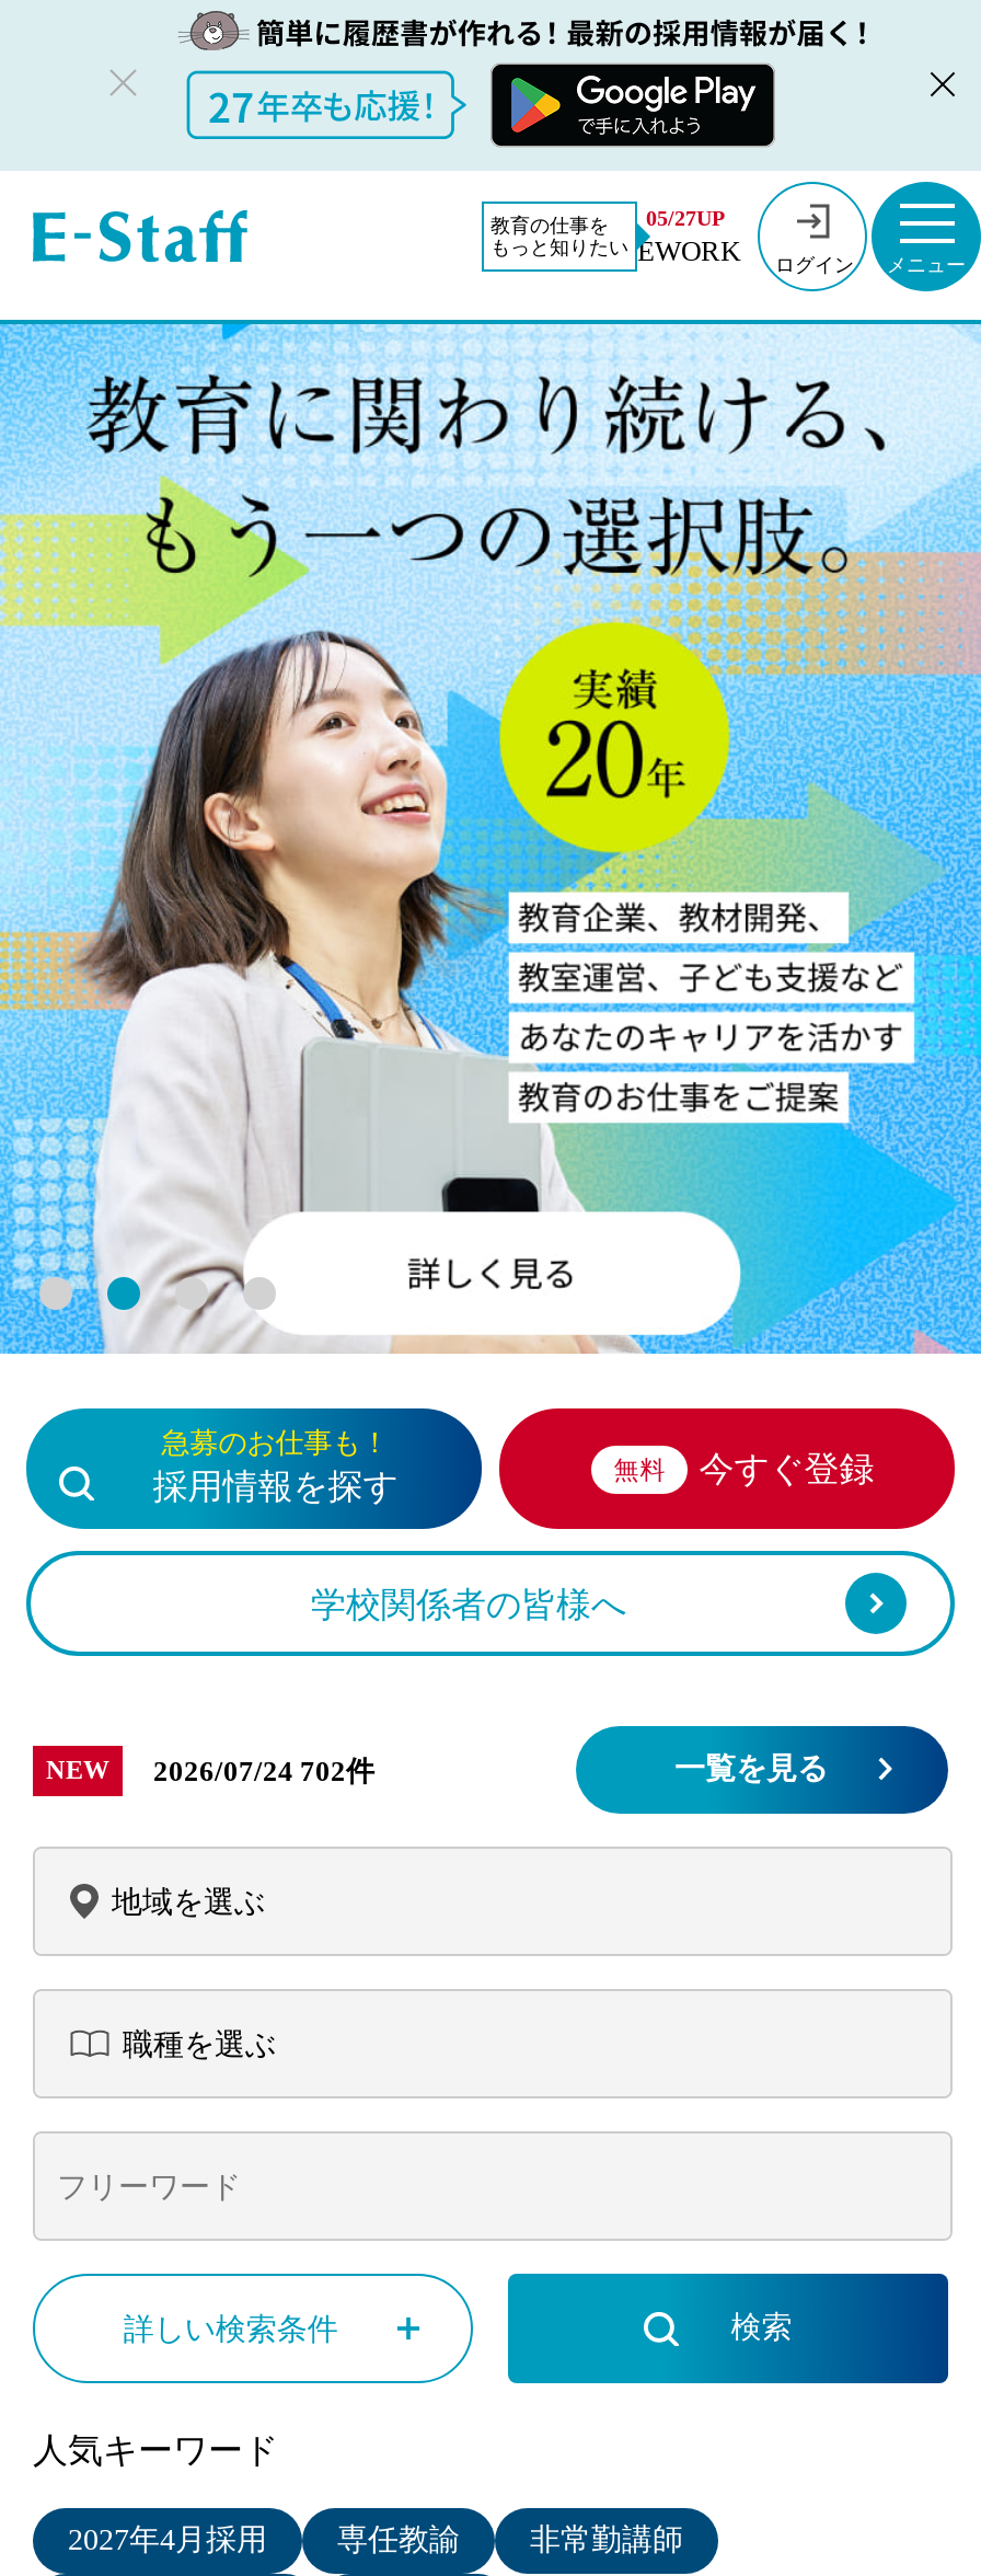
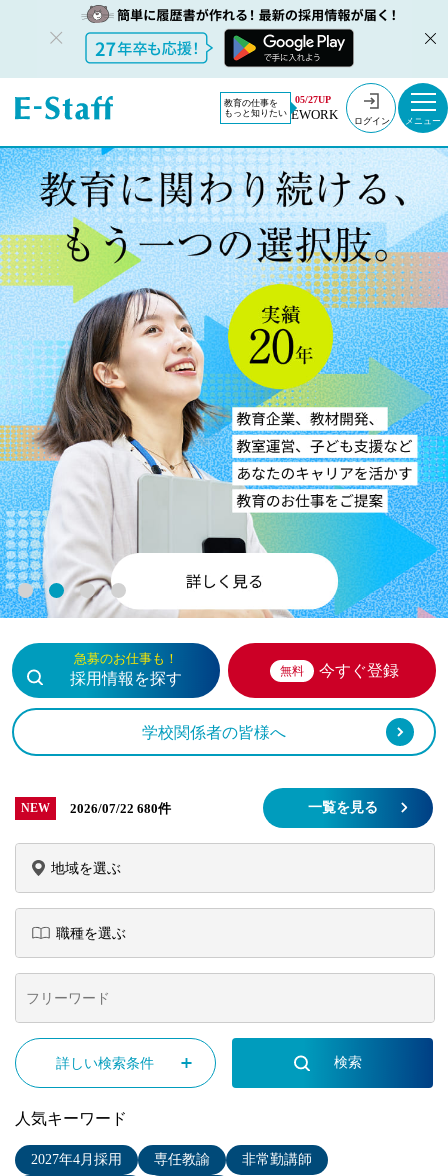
- NEW 2026/07/24 702件
+ NEW 2026/07/22 680件
